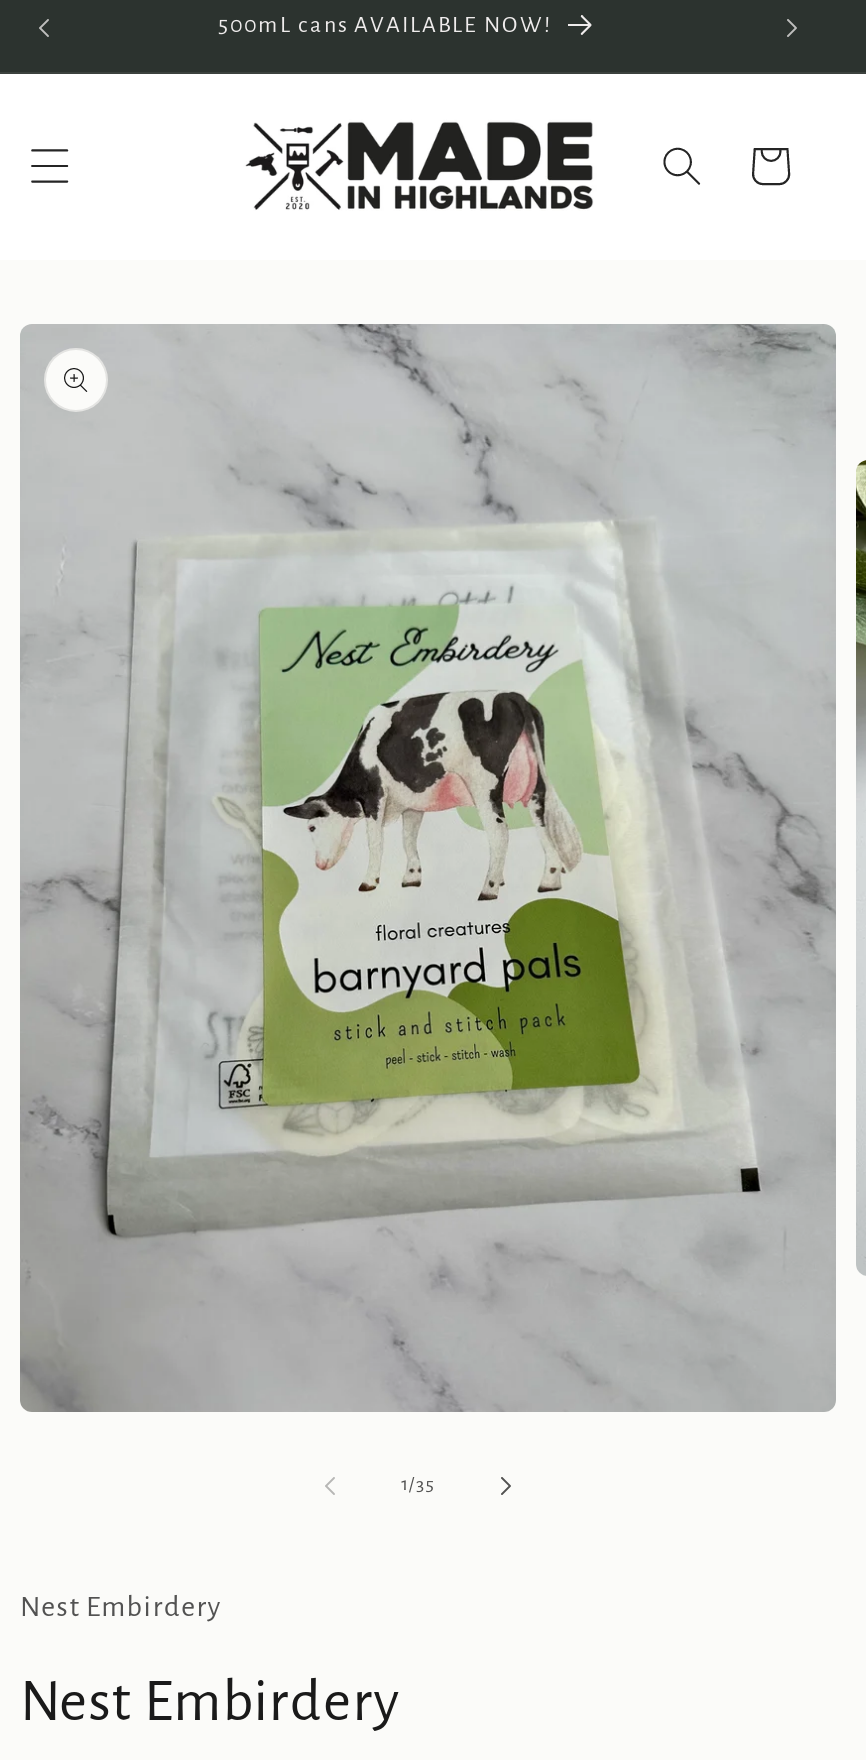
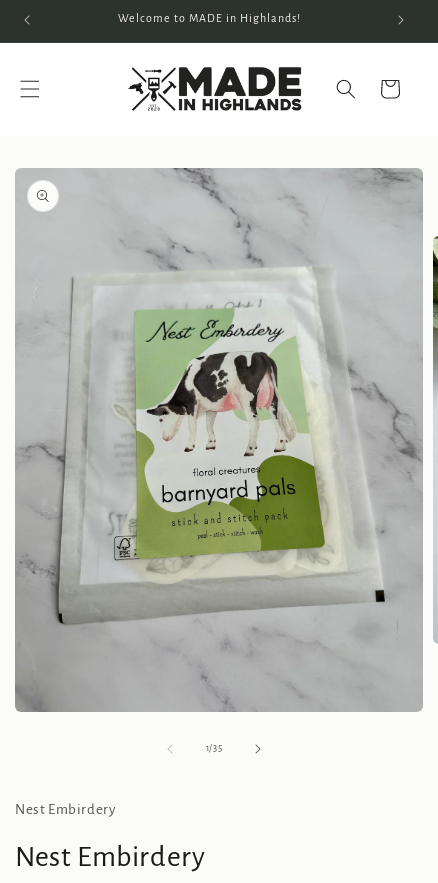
- 500mL cans AVAILABLE NOW!
+ Welcome to MADE in Highlands!
